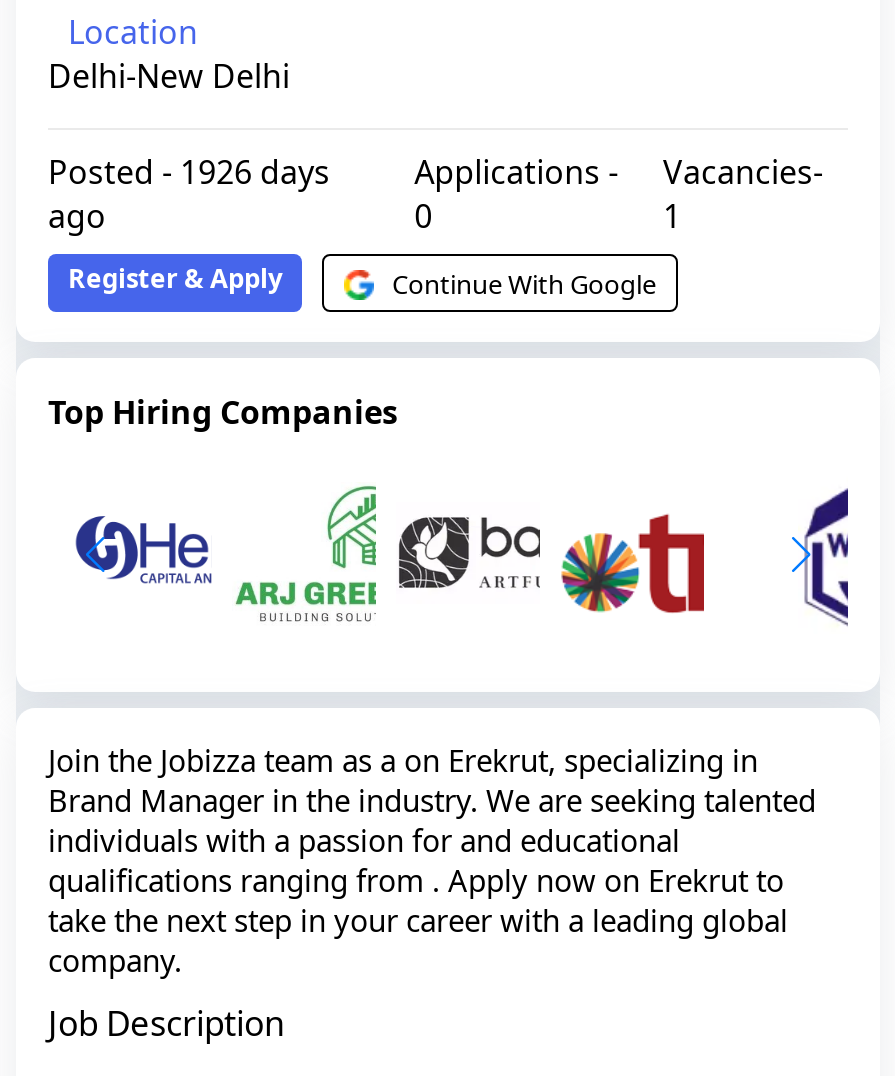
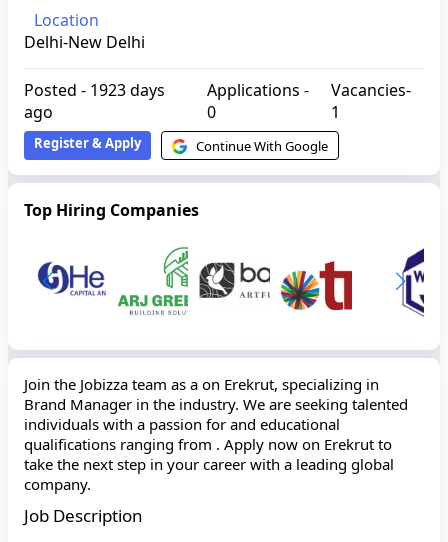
- Posted - 1926 days Applications - Vacancies-
+ Posted - 1923 days Applications - Vacancies-
